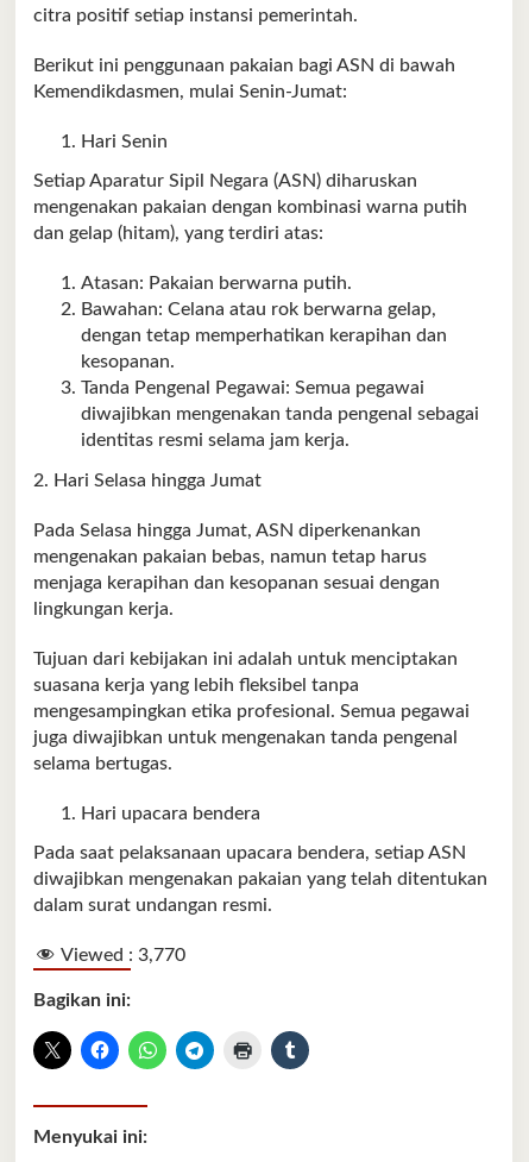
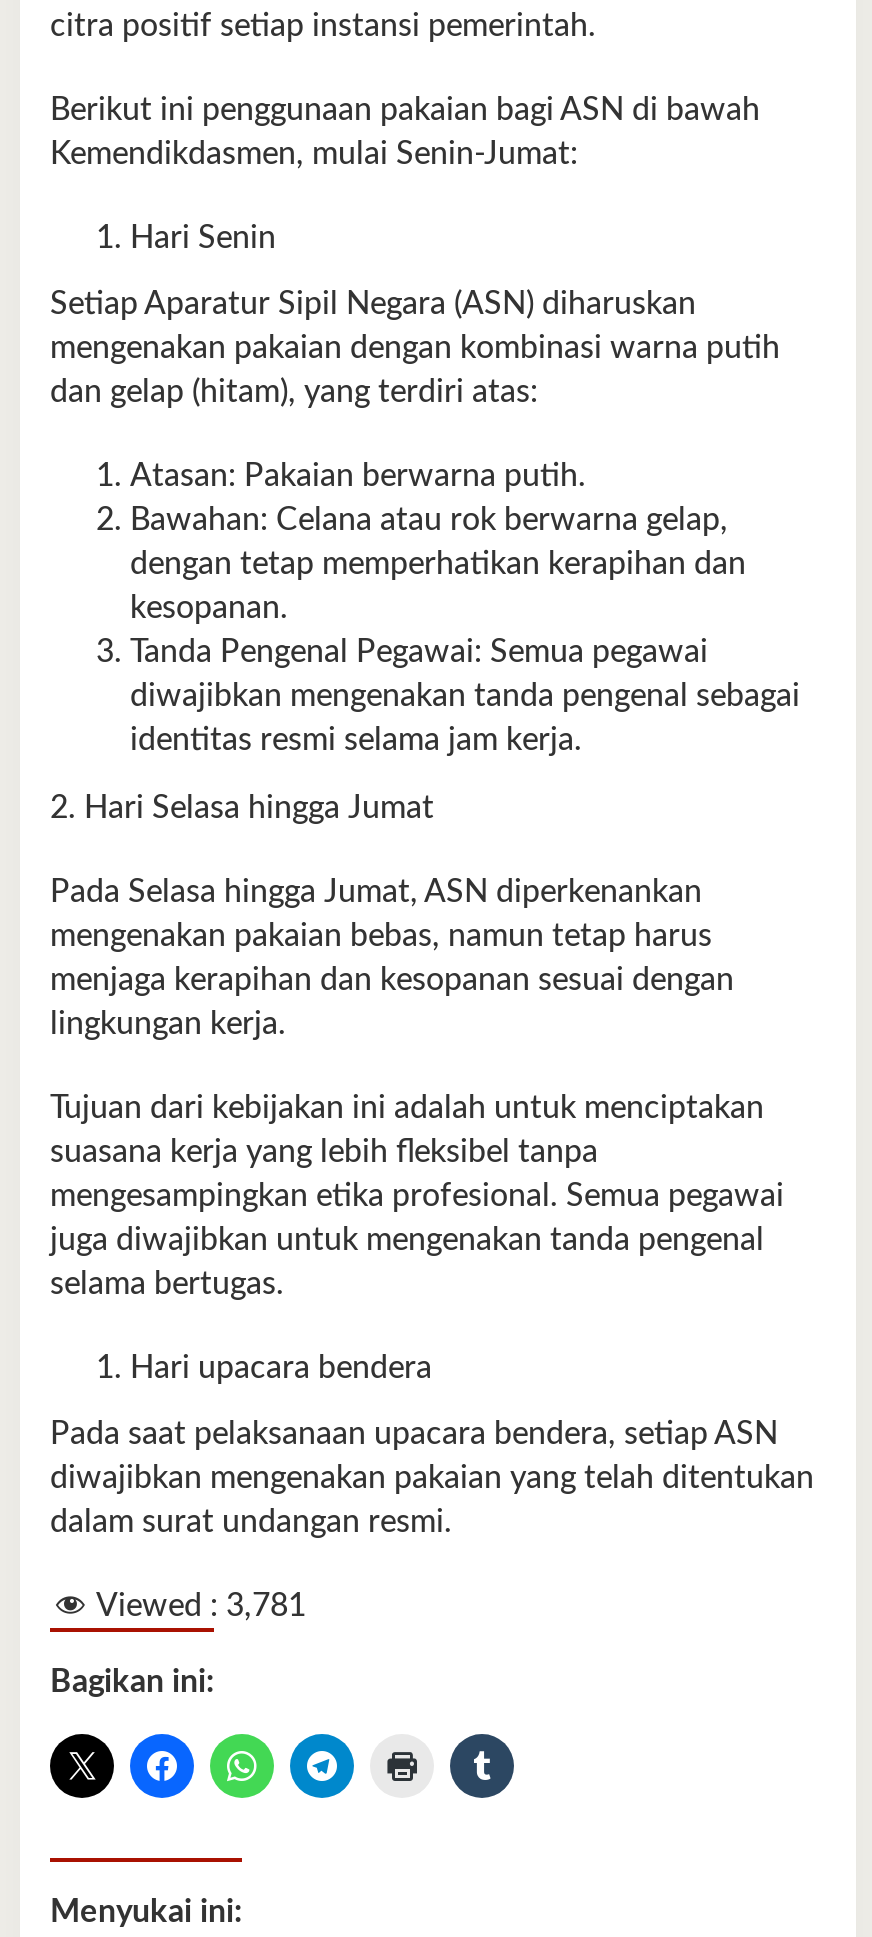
- Viewed : 3,770
+ Viewed : 3,781
